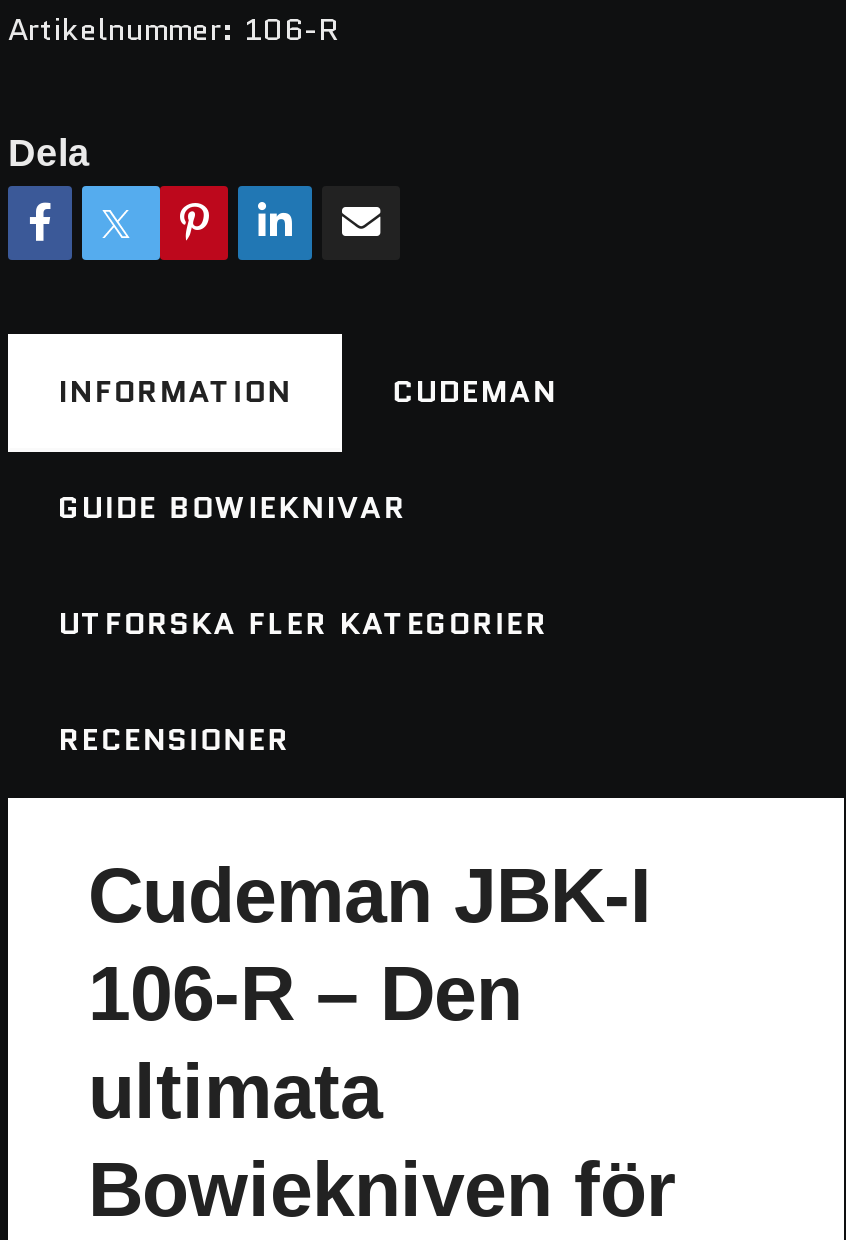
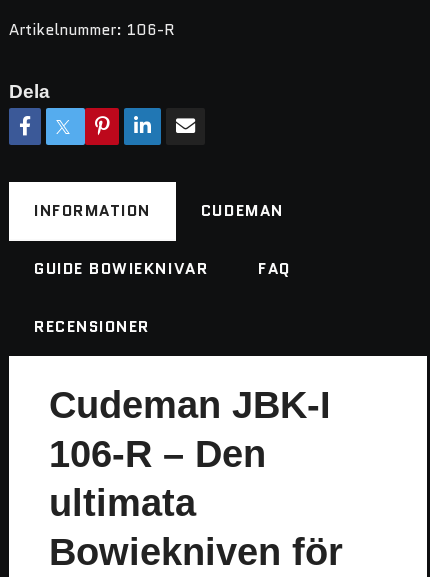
- UTFORSKA FLER KATEGORIER
+ FAQ
